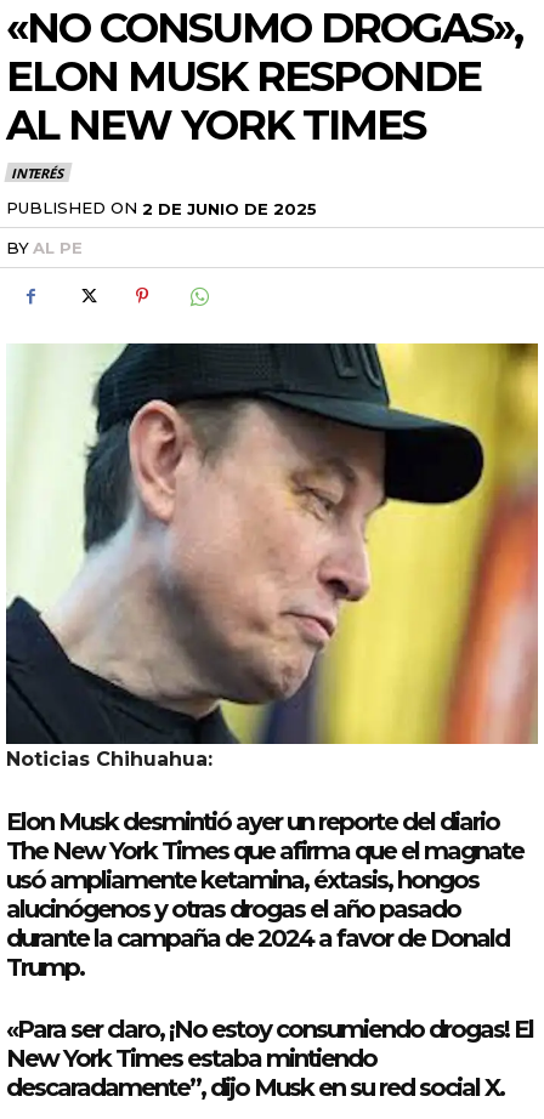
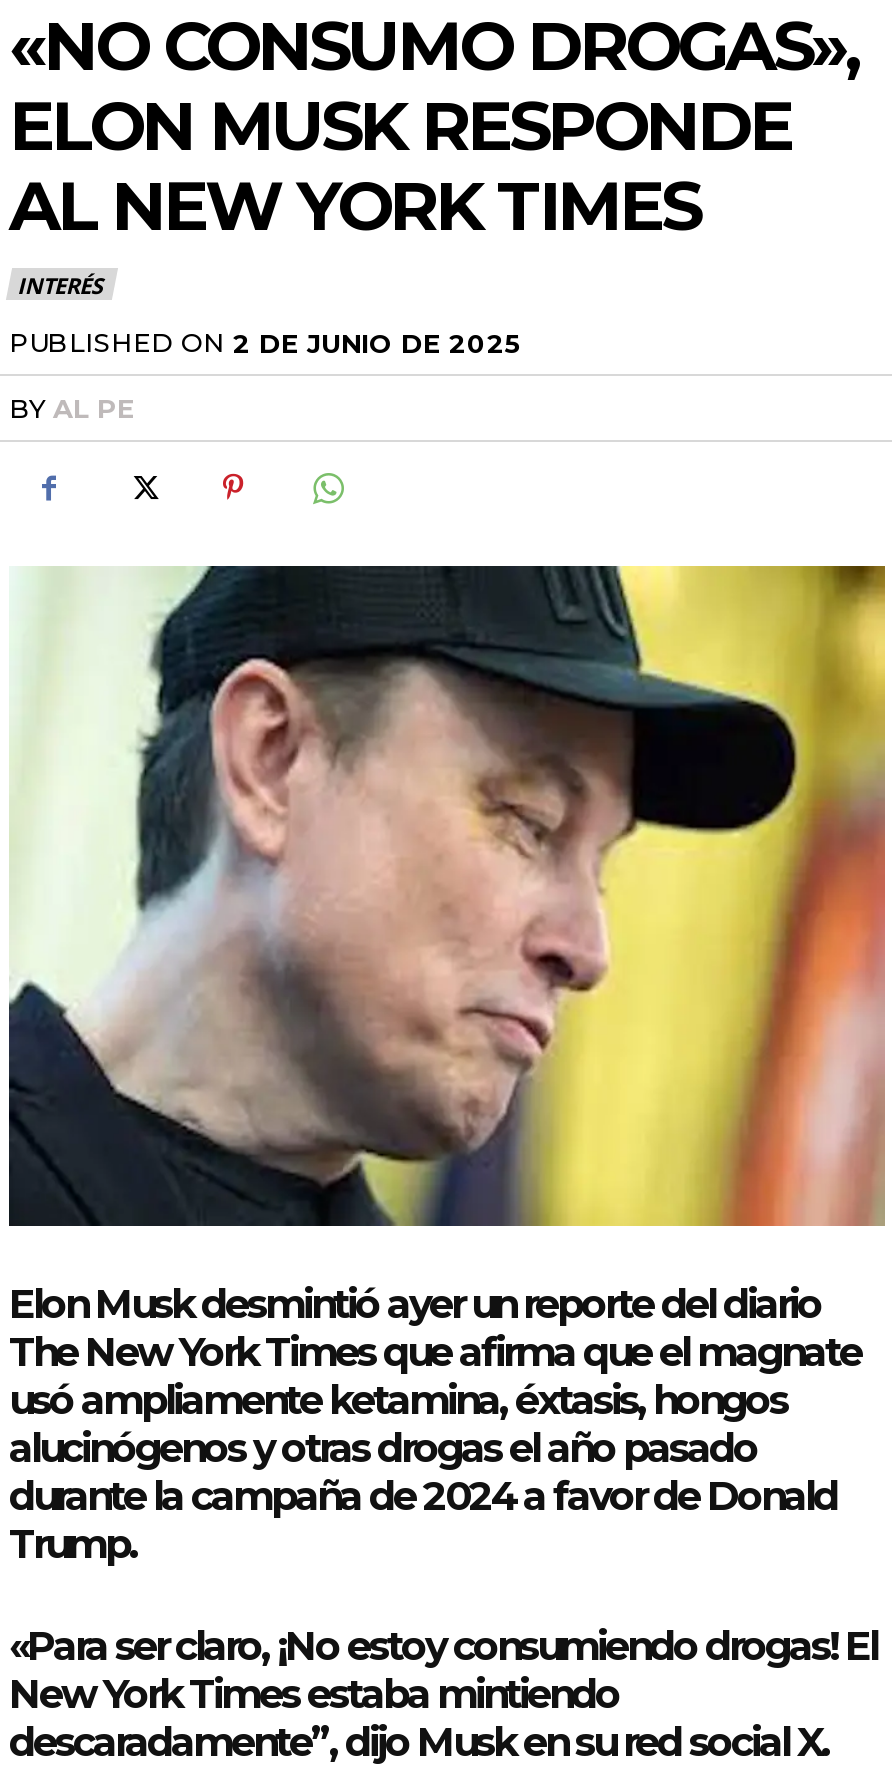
- Noticias Chihuahua:
